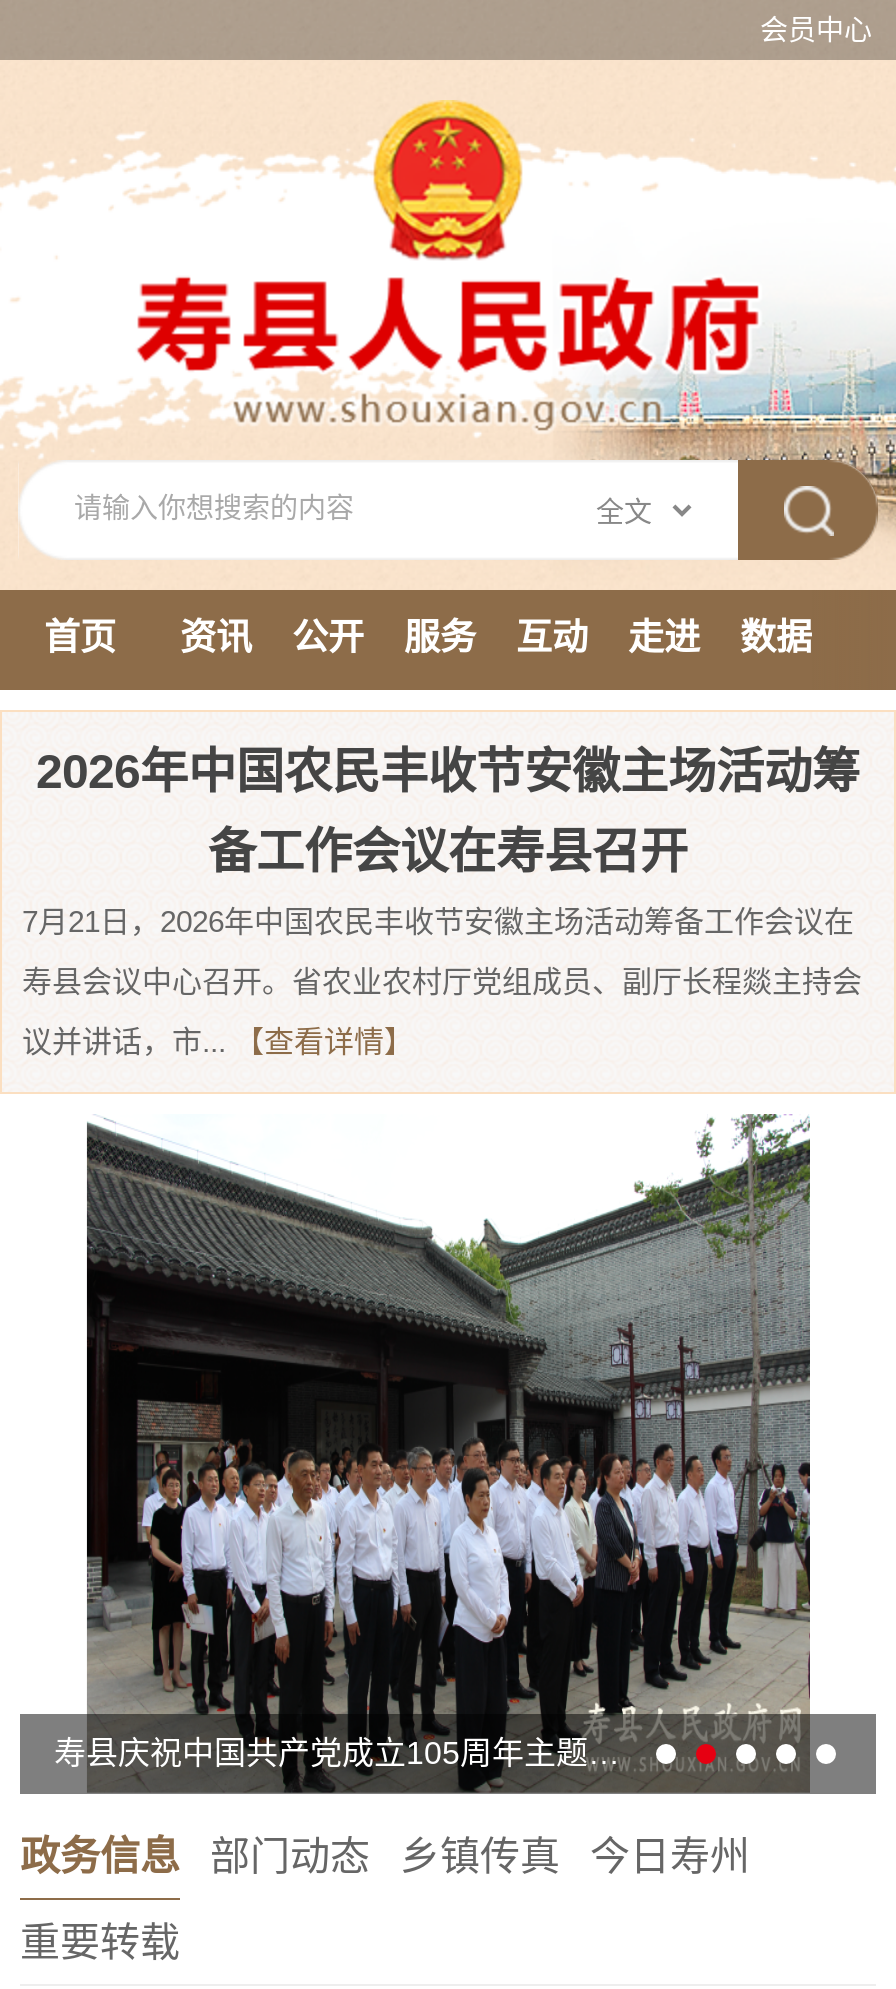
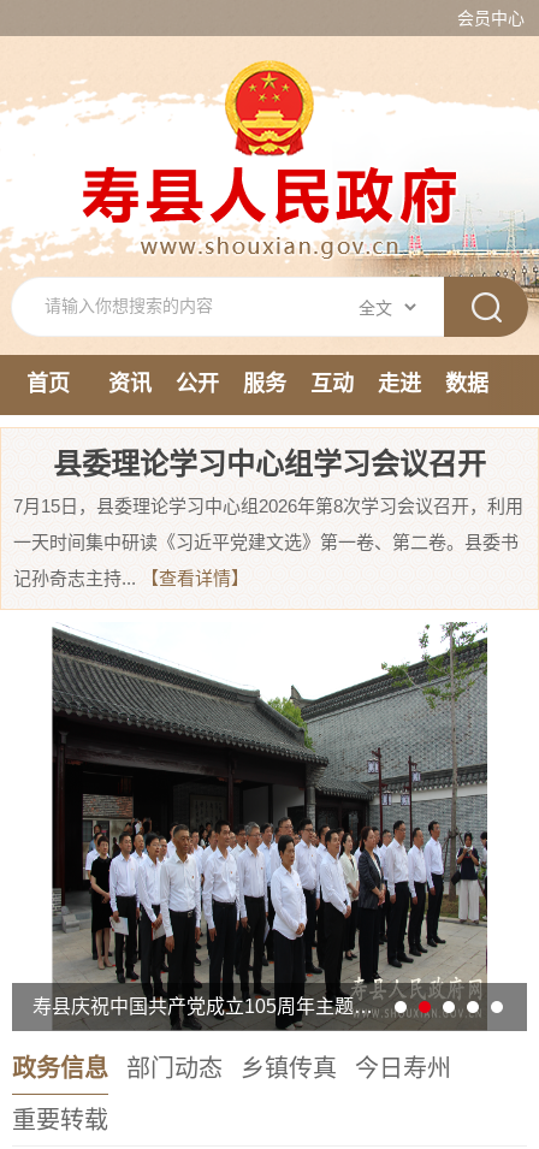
- 2026年中国农民丰收节安徽主场活动筹
- 备工作会议在寿县召开
- 7月21日，2026年中国农民丰收节安徽主场活动筹备工作会议在
- 寿县会议中心召开。省农业农村厅党组成员、副厅长程燚主持会
- 议并讲话，市...【查看详情】
+ 县委理论学习中心组学习会议召开
+ 7月15日，县委理论学习中心组2026年第8次学习会议召开，利用
+ 一天时间集中研读《习近平党建文选》第一卷、第二卷。县委书
+ 记孙奇志主持...【查看详情】
